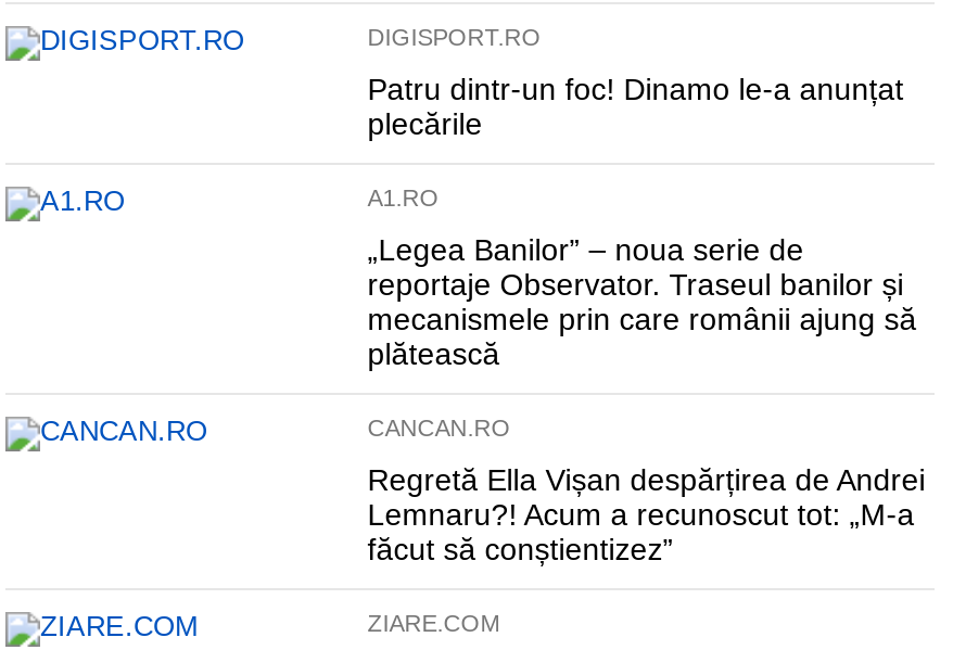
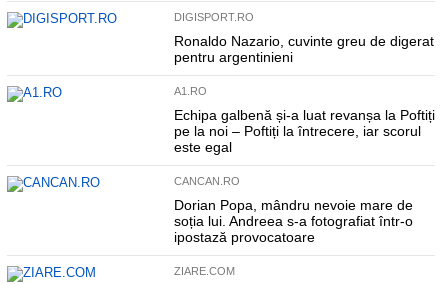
- Patru dintr-un foc! Dinamo le-a anunțat
- plecările
+ Ronaldo Nazario, cuvinte greu de digerat
+ pentru argentinieni

- „Legea Banilor” – noua serie de
- reportaje Observator. Traseul banilor și
- mecanismele prin care românii ajung să
- plătească
+ Echipa galbenă și-a luat revanșa la Poftiți
+ pe la noi – Poftiți la întrecere, iar scorul
+ este egal

- Regretă Ella Vișan despărțirea de Andrei
- Lemnaru?! Acum a recunoscut tot: „M-a
- făcut să conștientizez”
+ Dorian Popa, mândru nevoie mare de
+ soția lui. Andreea s-a fotografiat într-o
+ ipostază provocatoare
